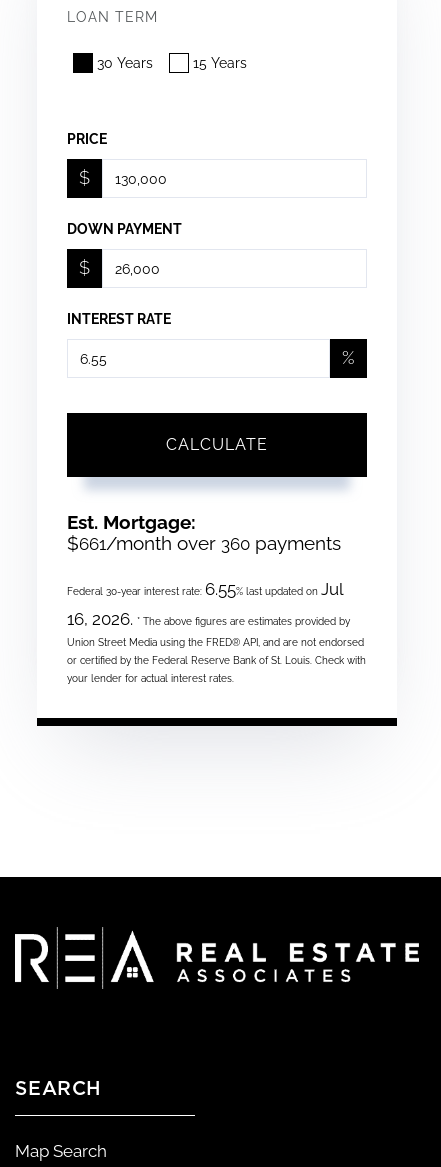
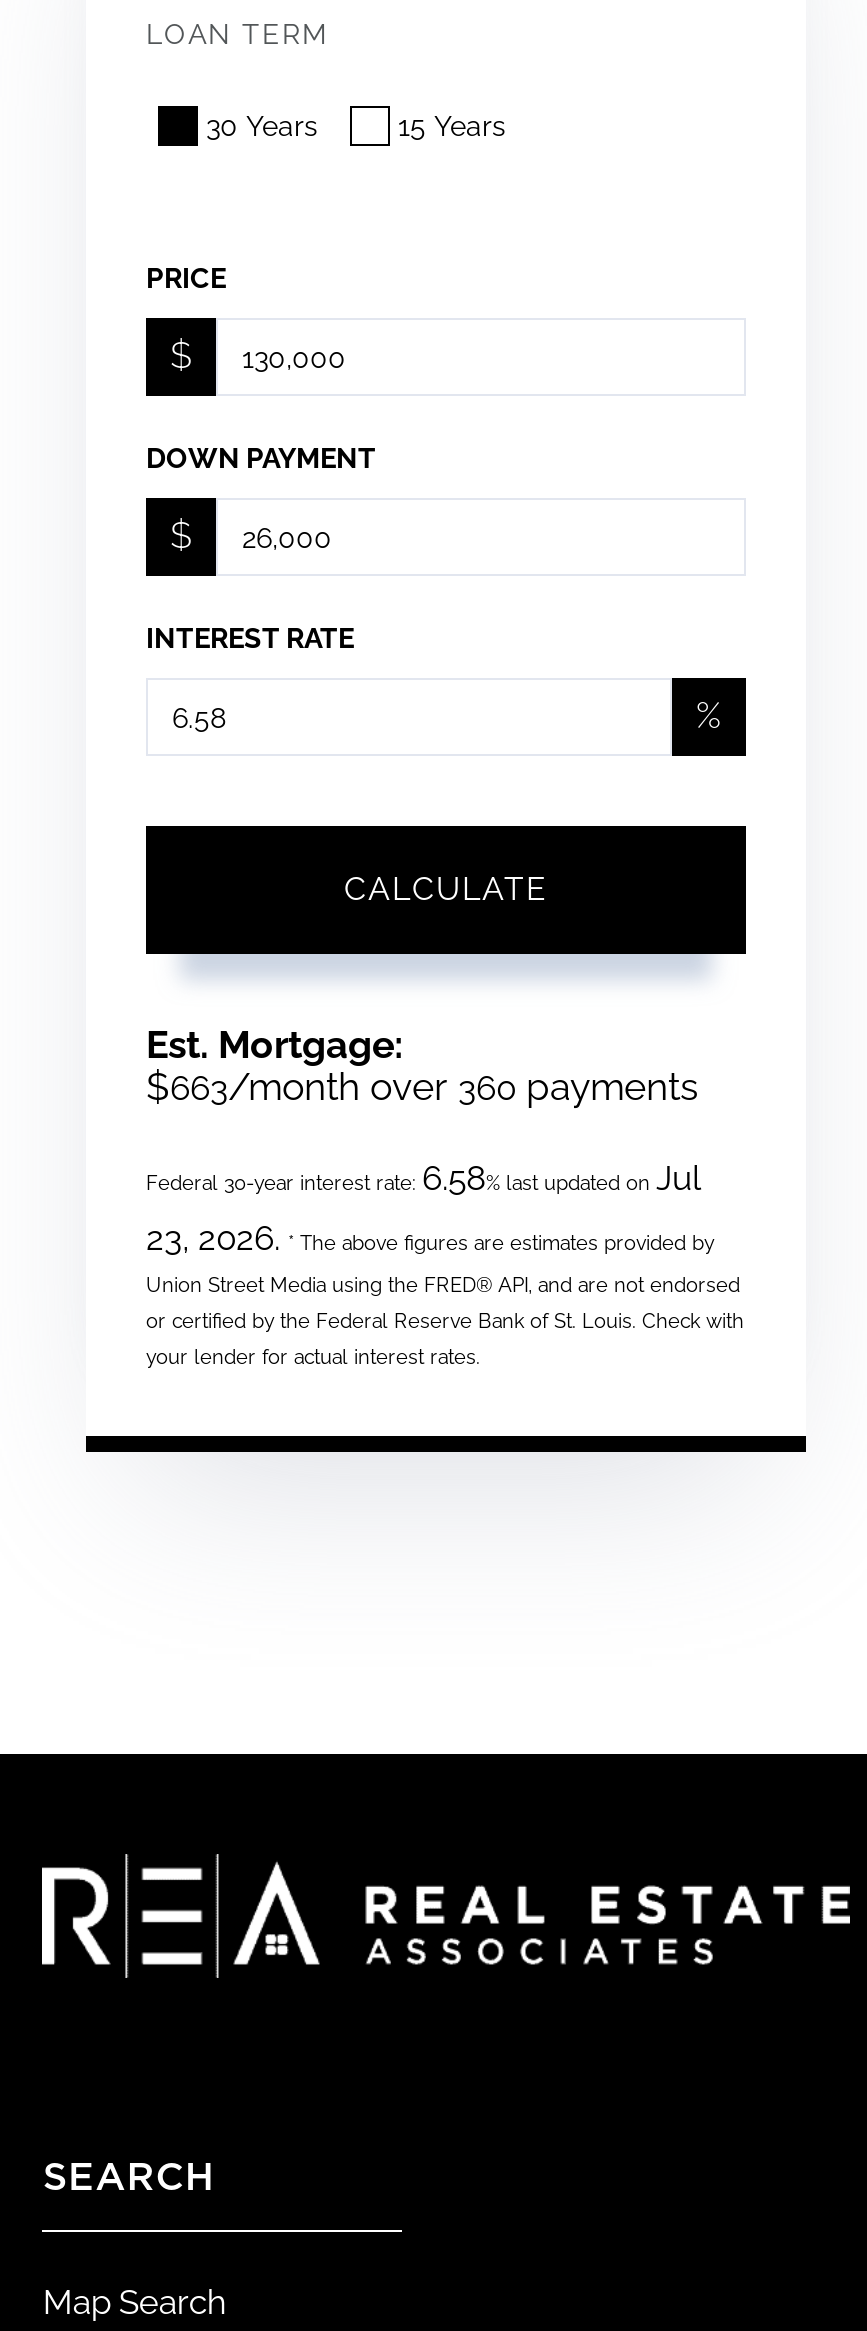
- $661/month over 360 payments
+ $663/month over 360 payments

- Federal 30-year interest rate: 6.55% last updated on Jul
+ Federal 30-year interest rate: 6.58% last updated on Jul

- 16, 2026. * The above figures are estimates provided by
+ 23, 2026. * The above figures are estimates provided by
